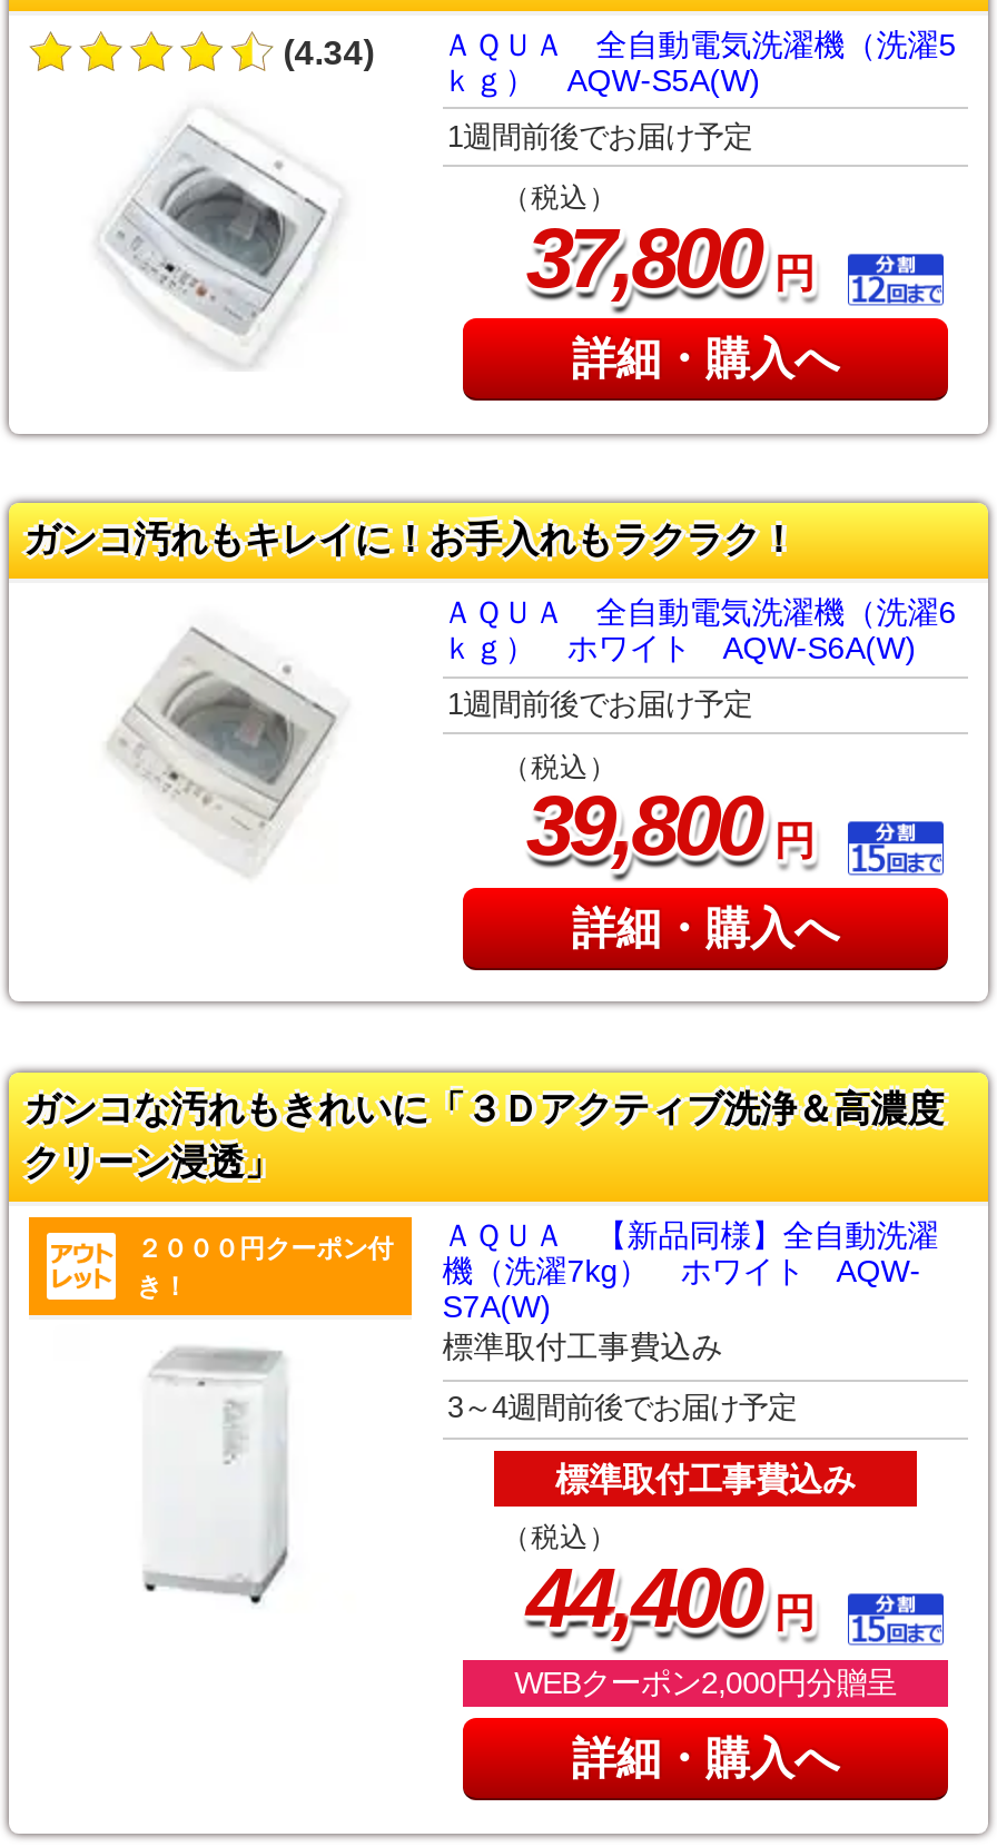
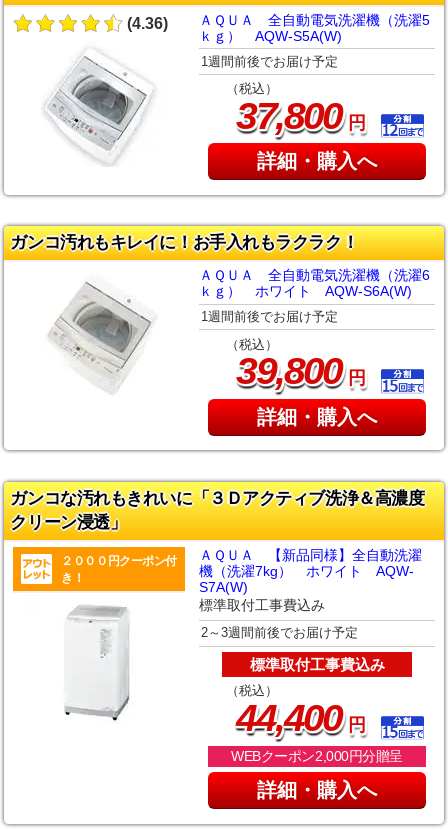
- (4.34) ＡＱＵＡ 全自動電気洗濯機（洗濯5
+ (4.36) ＡＱＵＡ 全自動電気洗濯機（洗濯5

- 3～4週間前後でお届け予定
+ 2～3週間前後でお届け予定
